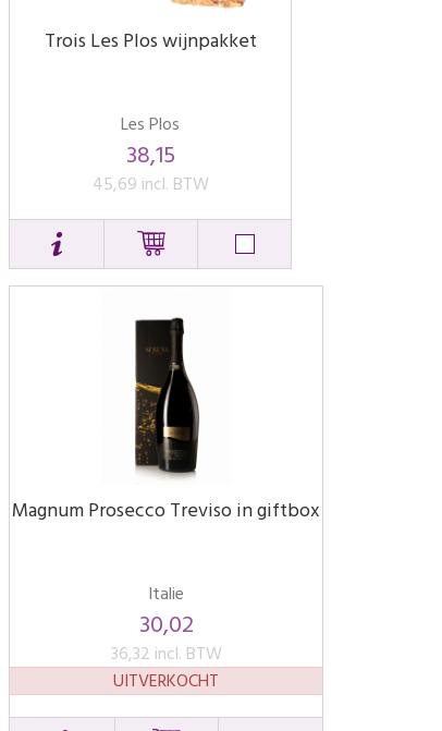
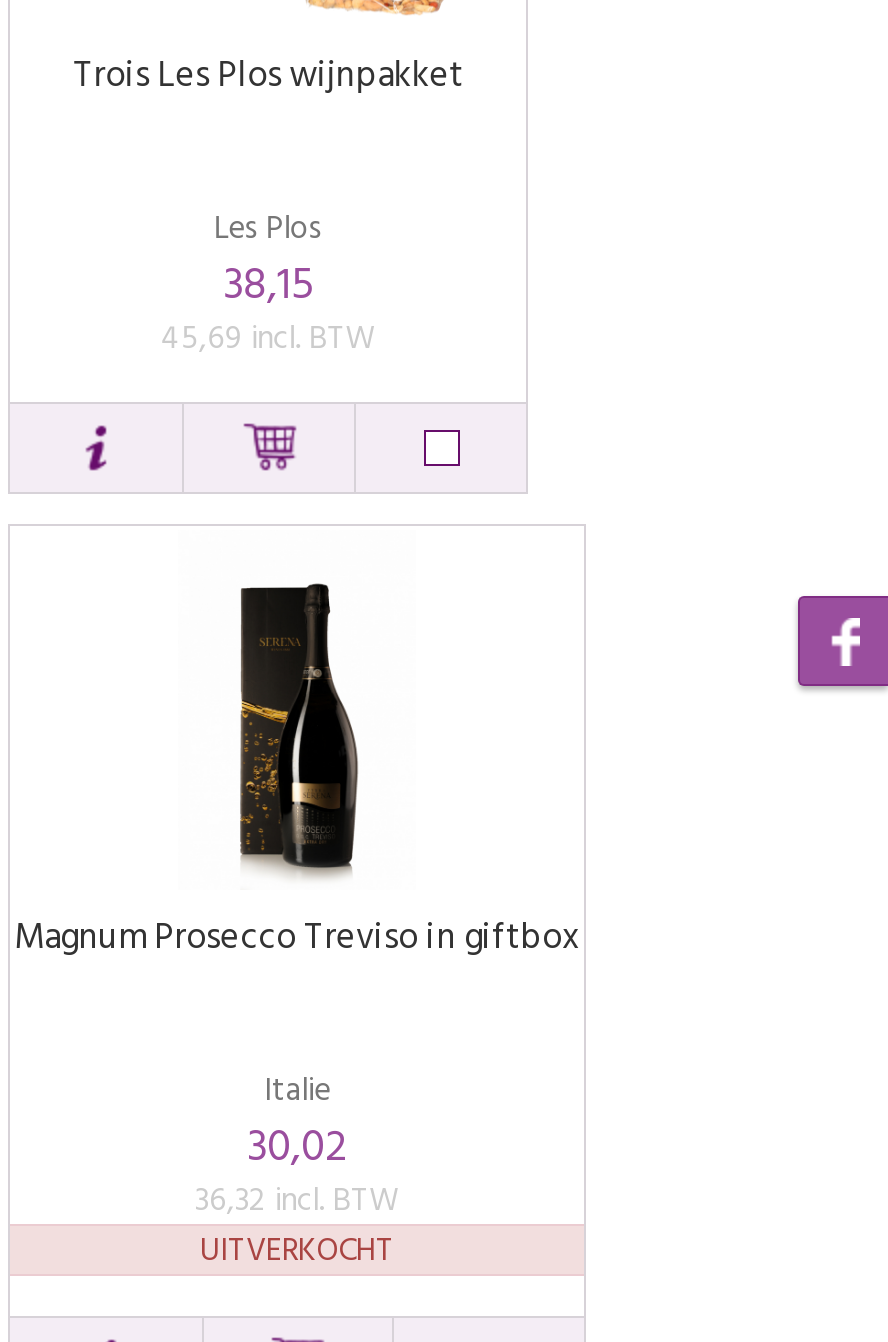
+ [image]
